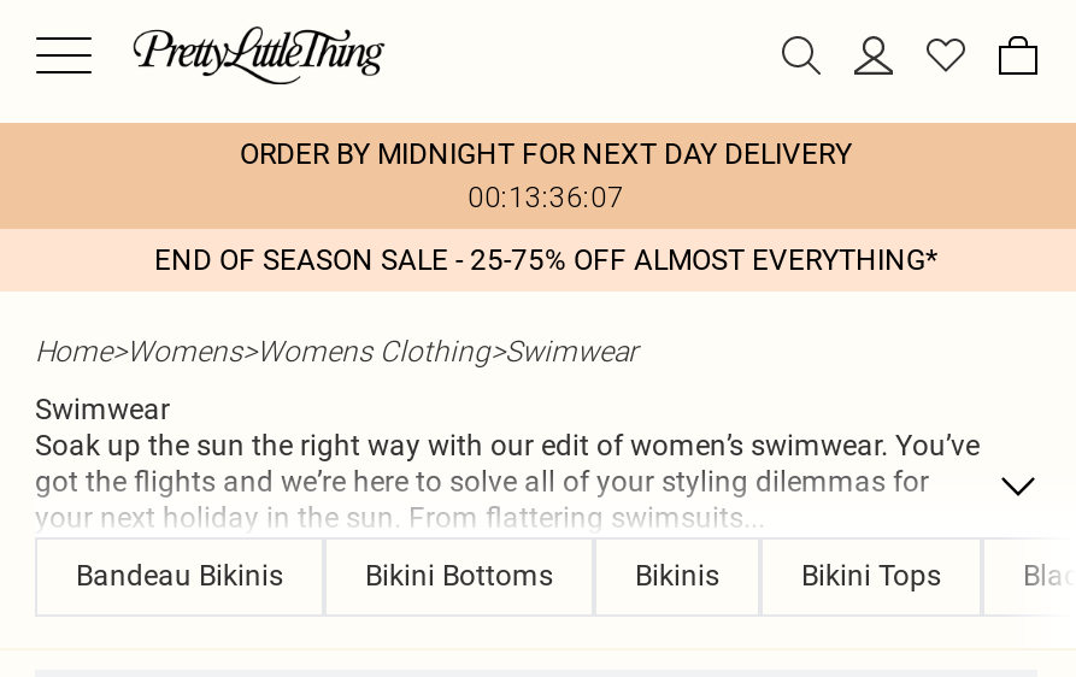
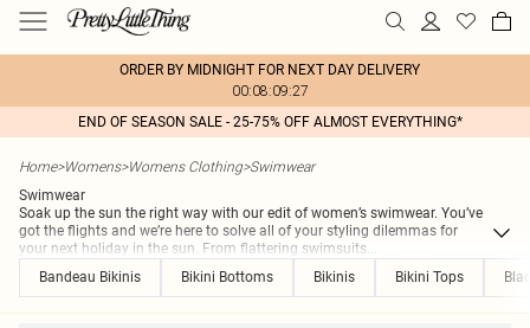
- 00:13:36:07
+ 00:08:09:27
